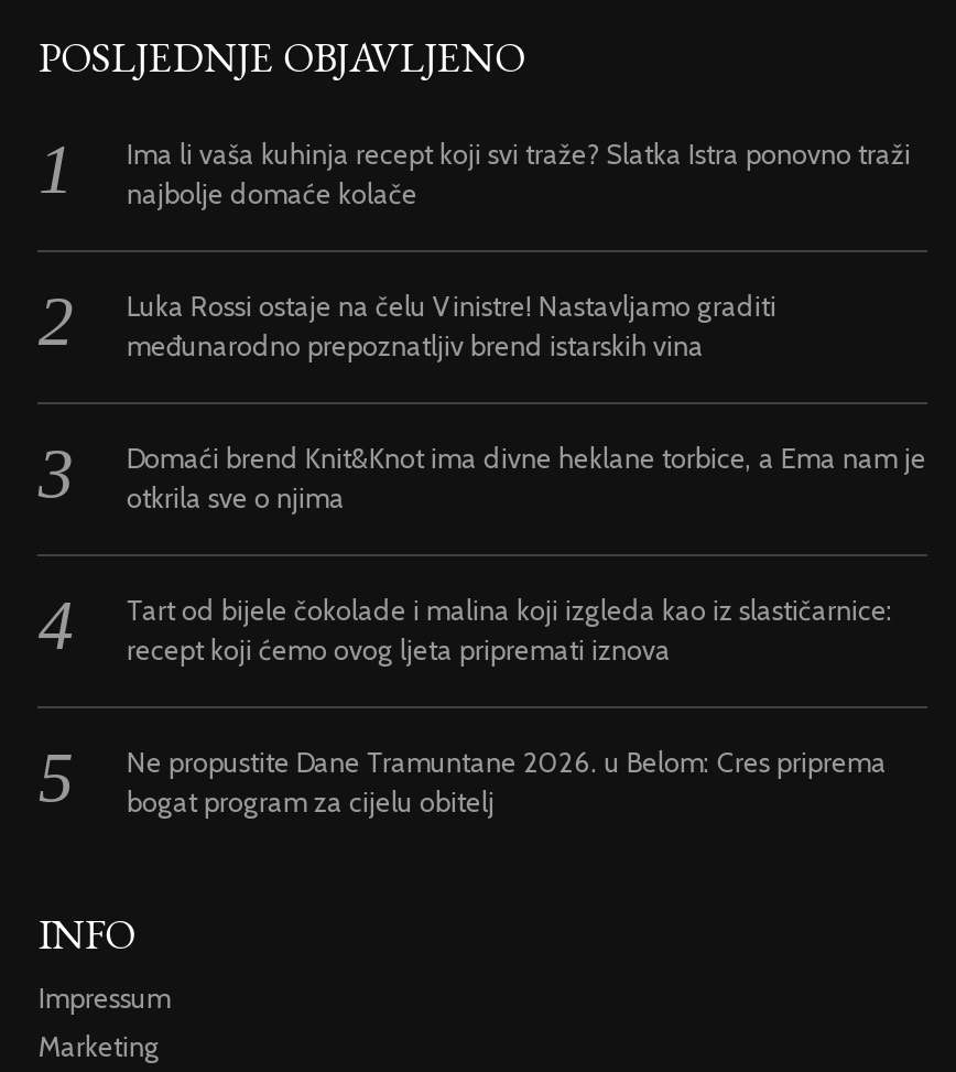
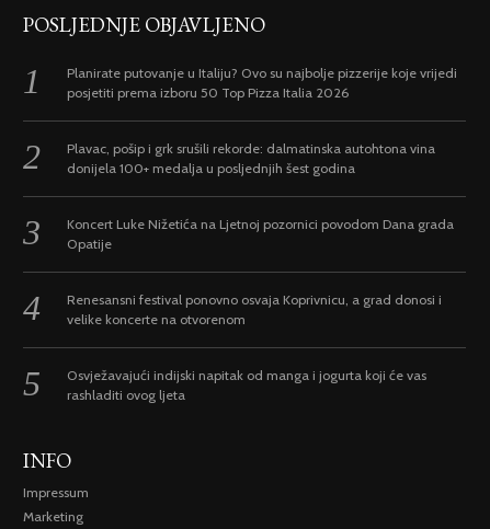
- Ima li vaša kuhinja recept koji svi traže? Slatka Istra ponovno traži
- najbolje domaće kolače
+ Planirate putovanje u Italiju? Ovo su najbolje pizzerije koje vrijedi
+ posjetiti prema izboru 50 Top Pizza Italia 2026

- Luka Rossi ostaje na čelu Vinistre! Nastavljamo graditi
- međunarodno prepoznatljiv brend istarskih vina
+ Plavac, pošip i grk srušili rekorde: dalmatinska autohtona vina
+ donijela 100+ medalja u posljednjih šest godina

- Domaći brend Knit&Knot ima divne heklane torbice, a Ema nam je
- otkrila sve o njima
+ Koncert Luke Nižetića na Ljetnoj pozornici povodom Dana grada
+ Opatije

- Tart od bijele čokolade i malina koji izgleda kao iz slastičarnice:
- recept koji ćemo ovog ljeta pripremati iznova
+ Renesansni festival ponovno osvaja Koprivnicu, a grad donosi i
+ velike koncerte na otvorenom

- Ne propustite Dane Tramuntane 2026. u Belom: Cres priprema
- bogat program za cijelu obitelj
+ Osvježavajući indijski napitak od manga i jogurta koji će vas
+ rashladiti ovog ljeta
